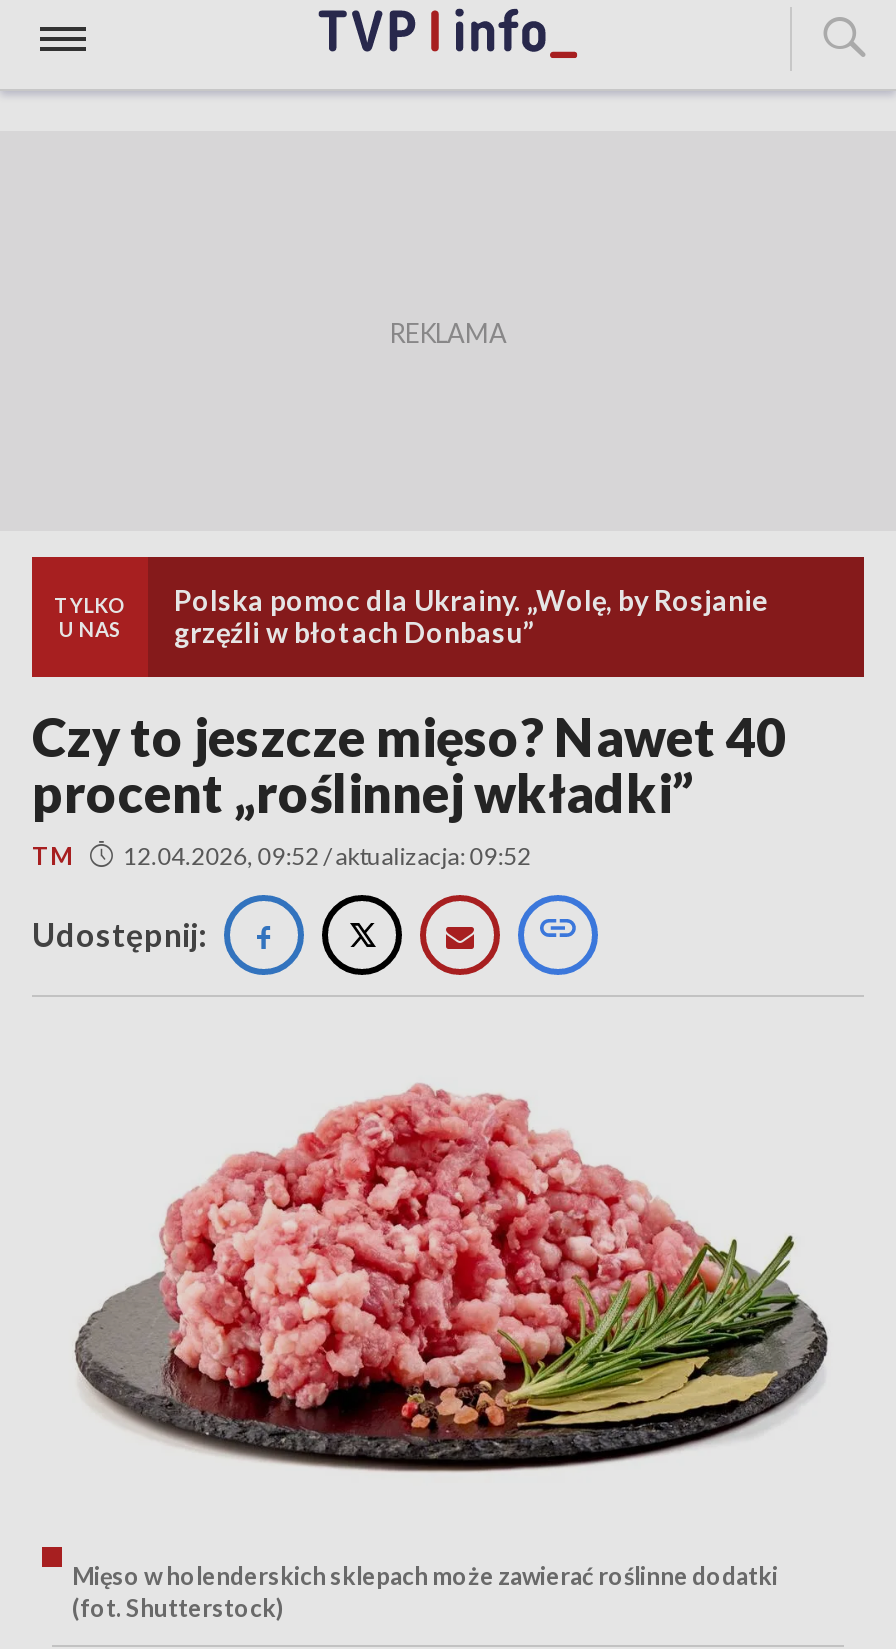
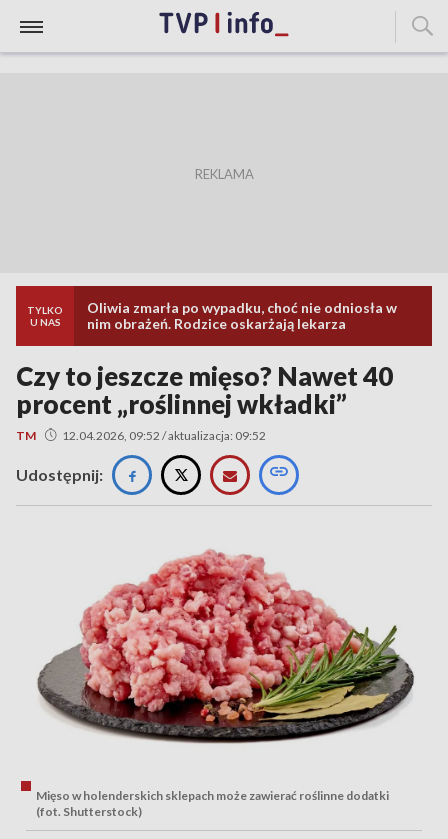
- Polska pomoc dla Ukrainy. „Wolę, by Rosjanie
- grzęźli w błotach Donbasu”
+ Oliwia zmarła po wypadku, choć nie odniosła w
+ nim obrażeń. Rodzice oskarżają lekarza
